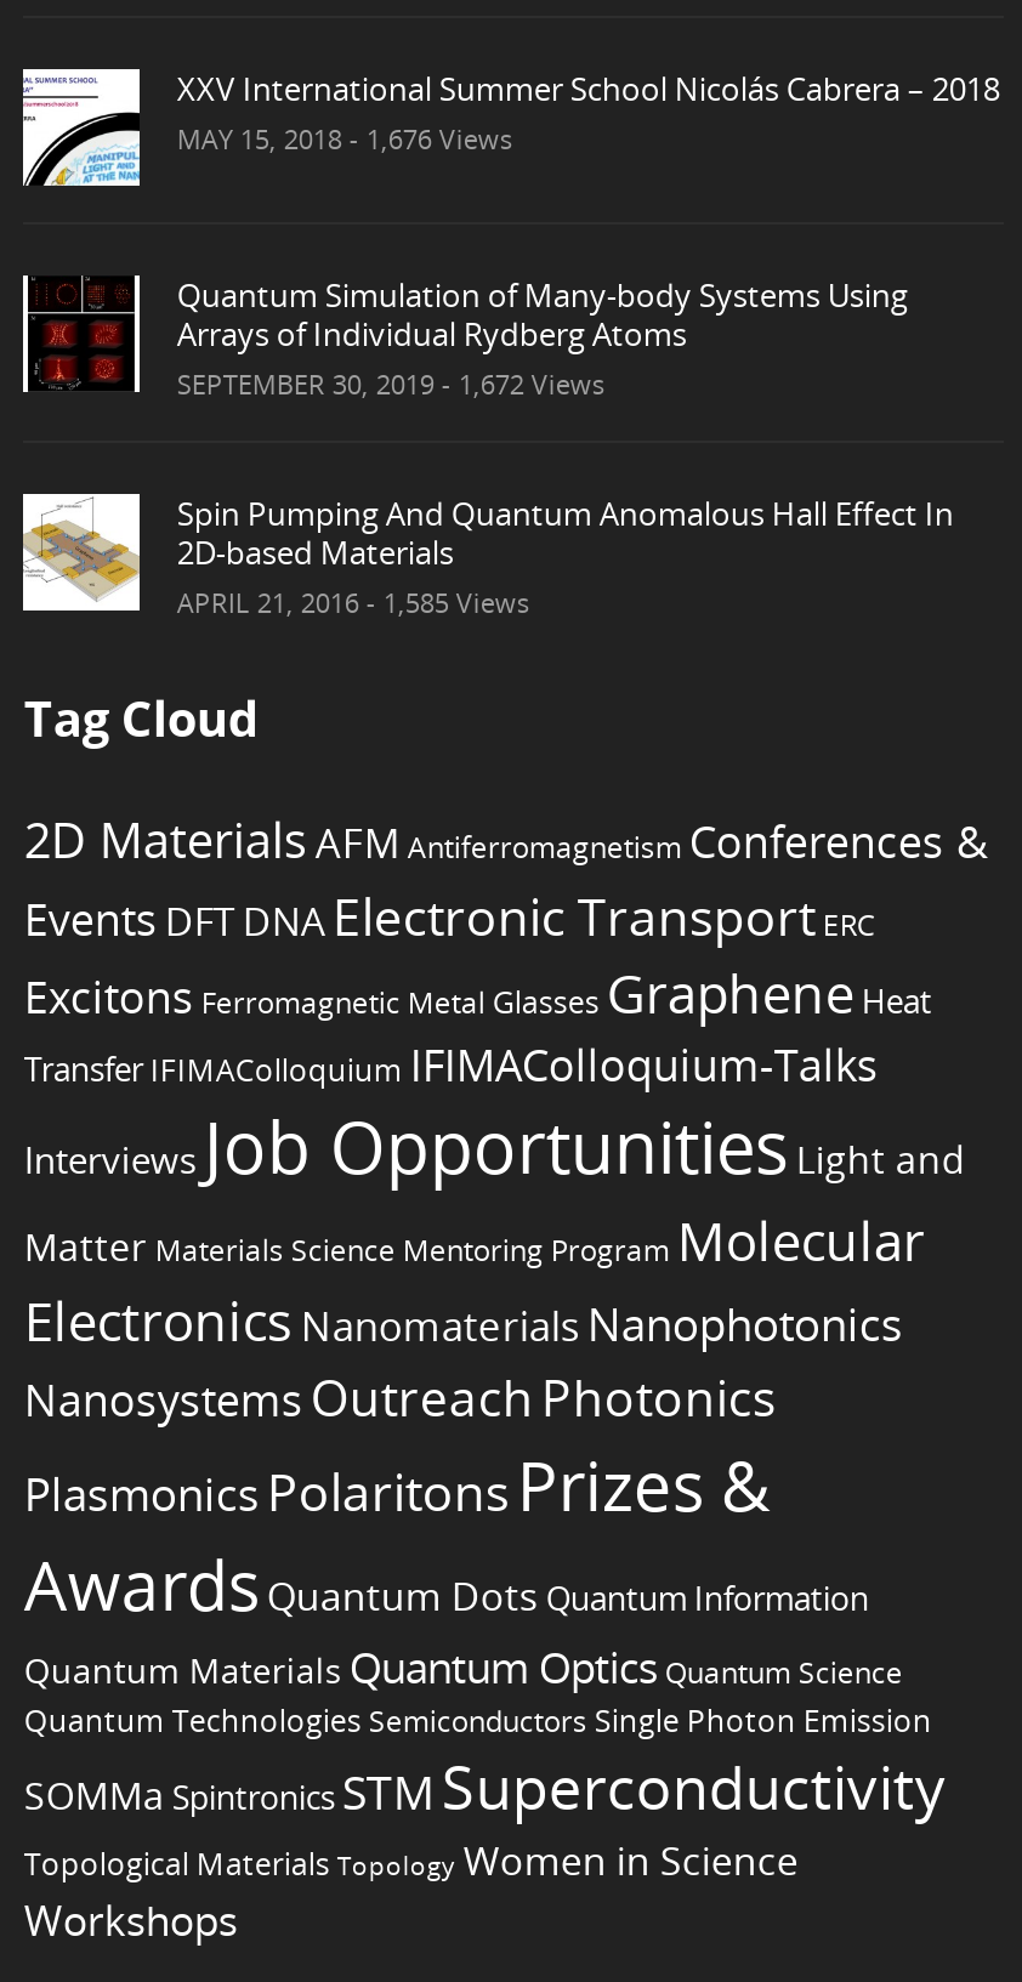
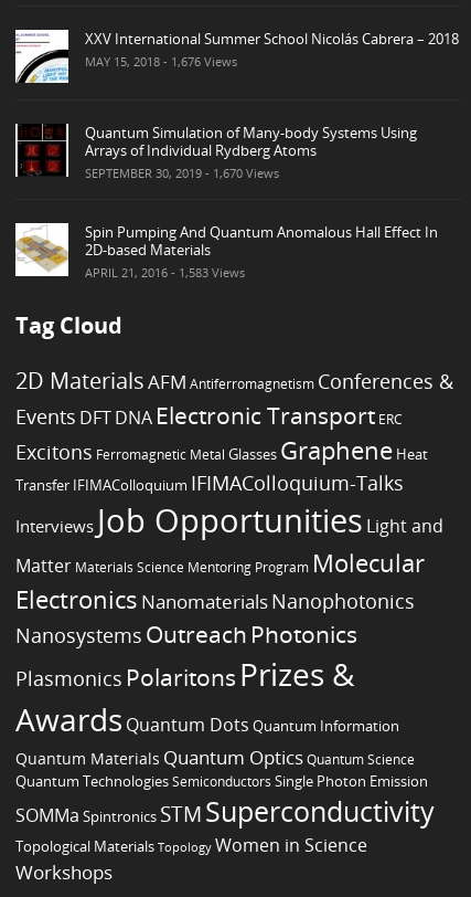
- SEPTEMBER 30, 2019 - 1,672 Views
+ SEPTEMBER 30, 2019 - 1,670 Views

- APRIL 21, 2016 - 1,585 Views
+ APRIL 21, 2016 - 1,583 Views
